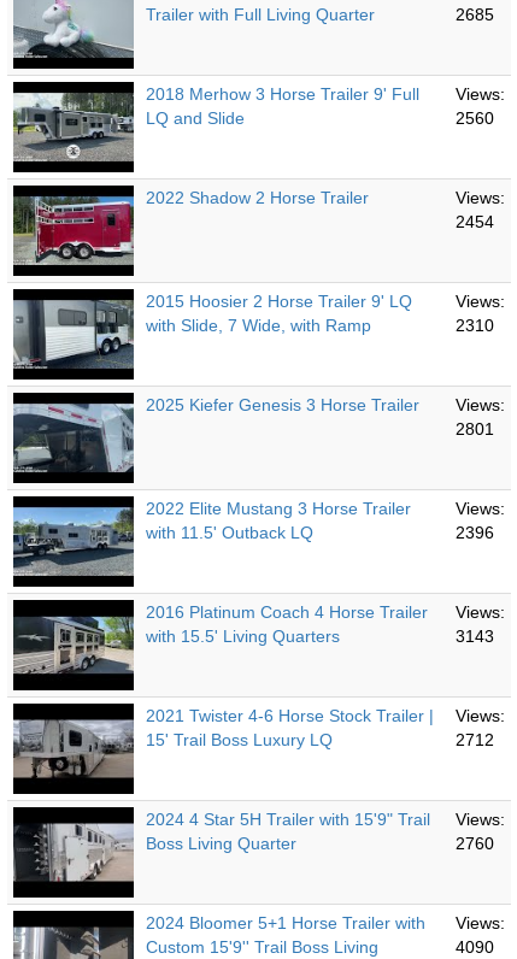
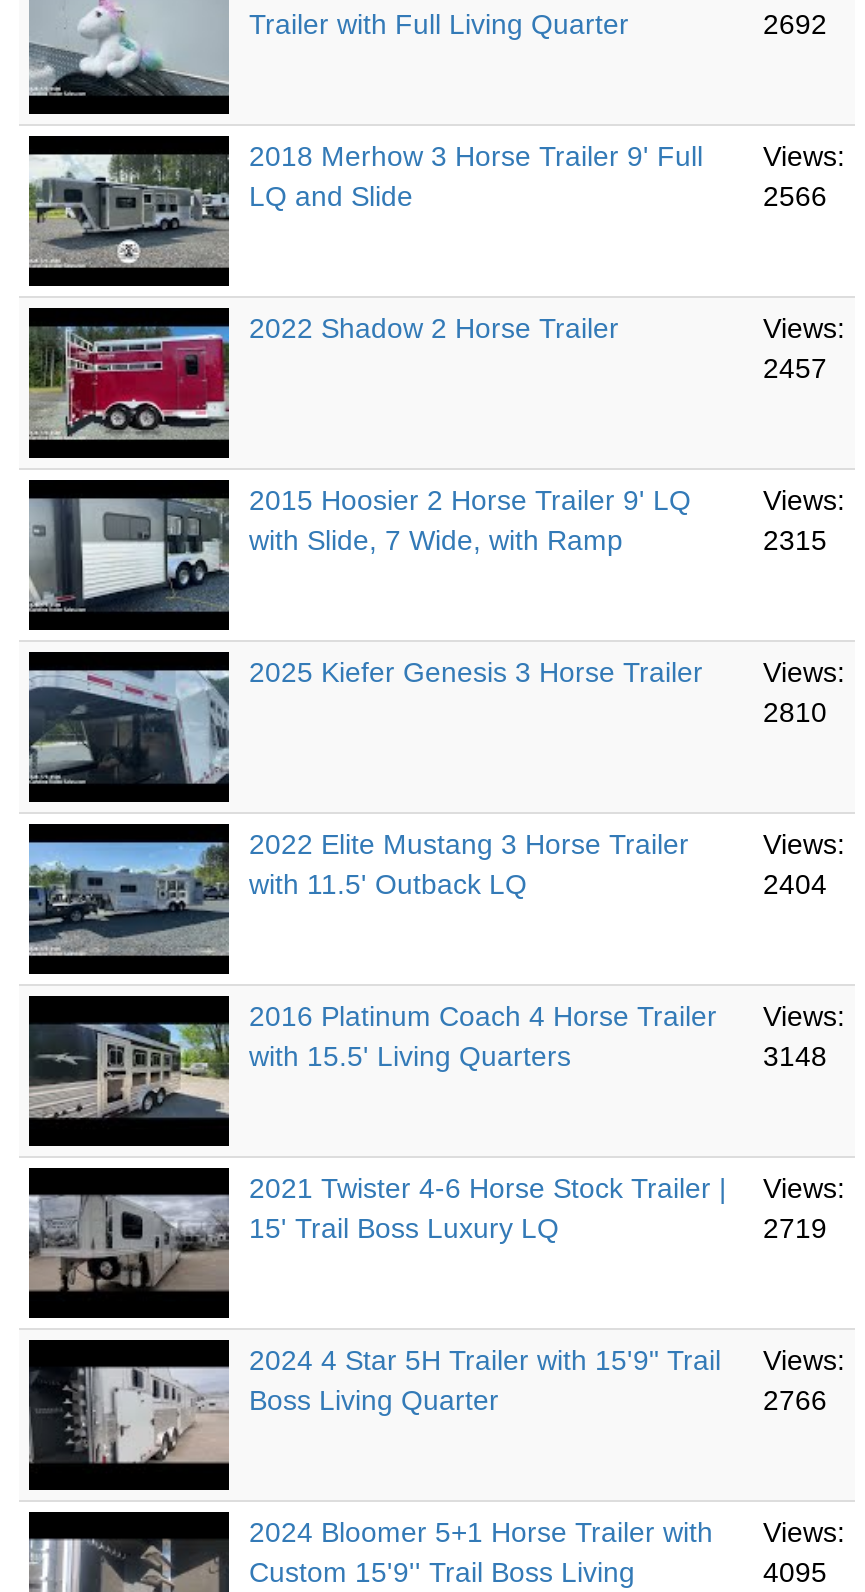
- 2685
+ 2692

- 2560
+ 2566

- 2454
+ 2457

- 2310
+ 2315

- 2801
+ 2810

- 2396
+ 2404

- 3143
+ 3148

- 2712
+ 2719

- 2760
+ 2766

- 4090
+ 4095
